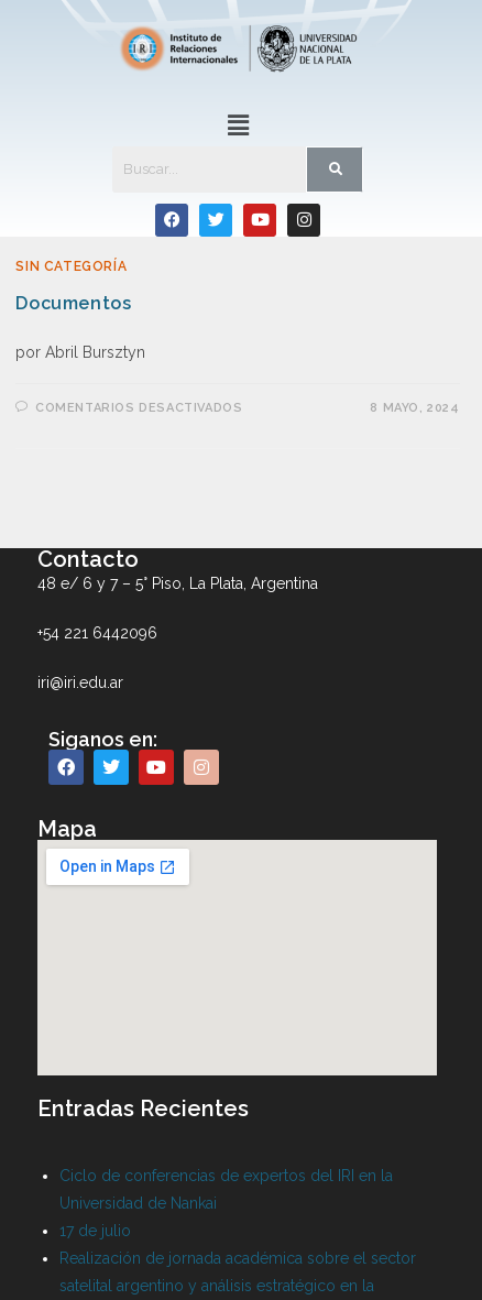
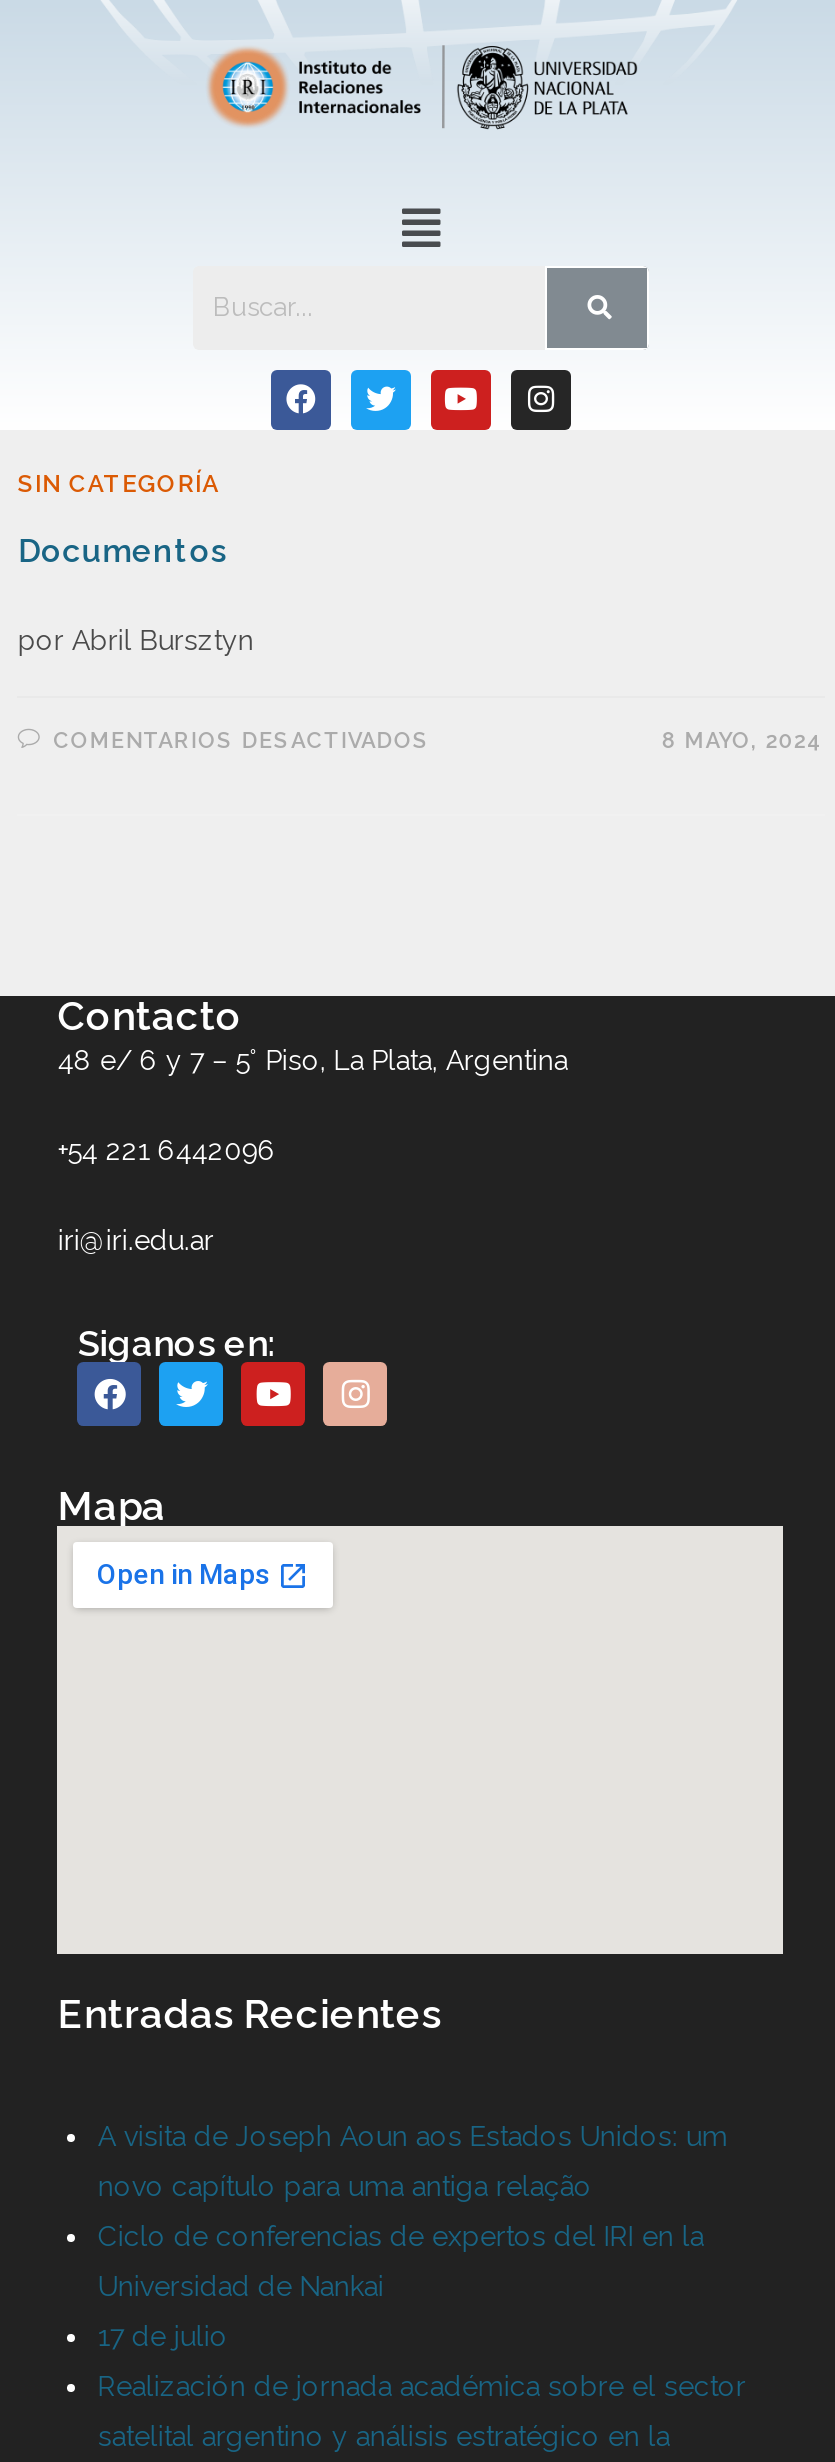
+ A visita de Joseph Aoun aos Estados Unidos: um
+ novo capítulo para uma antiga relação
